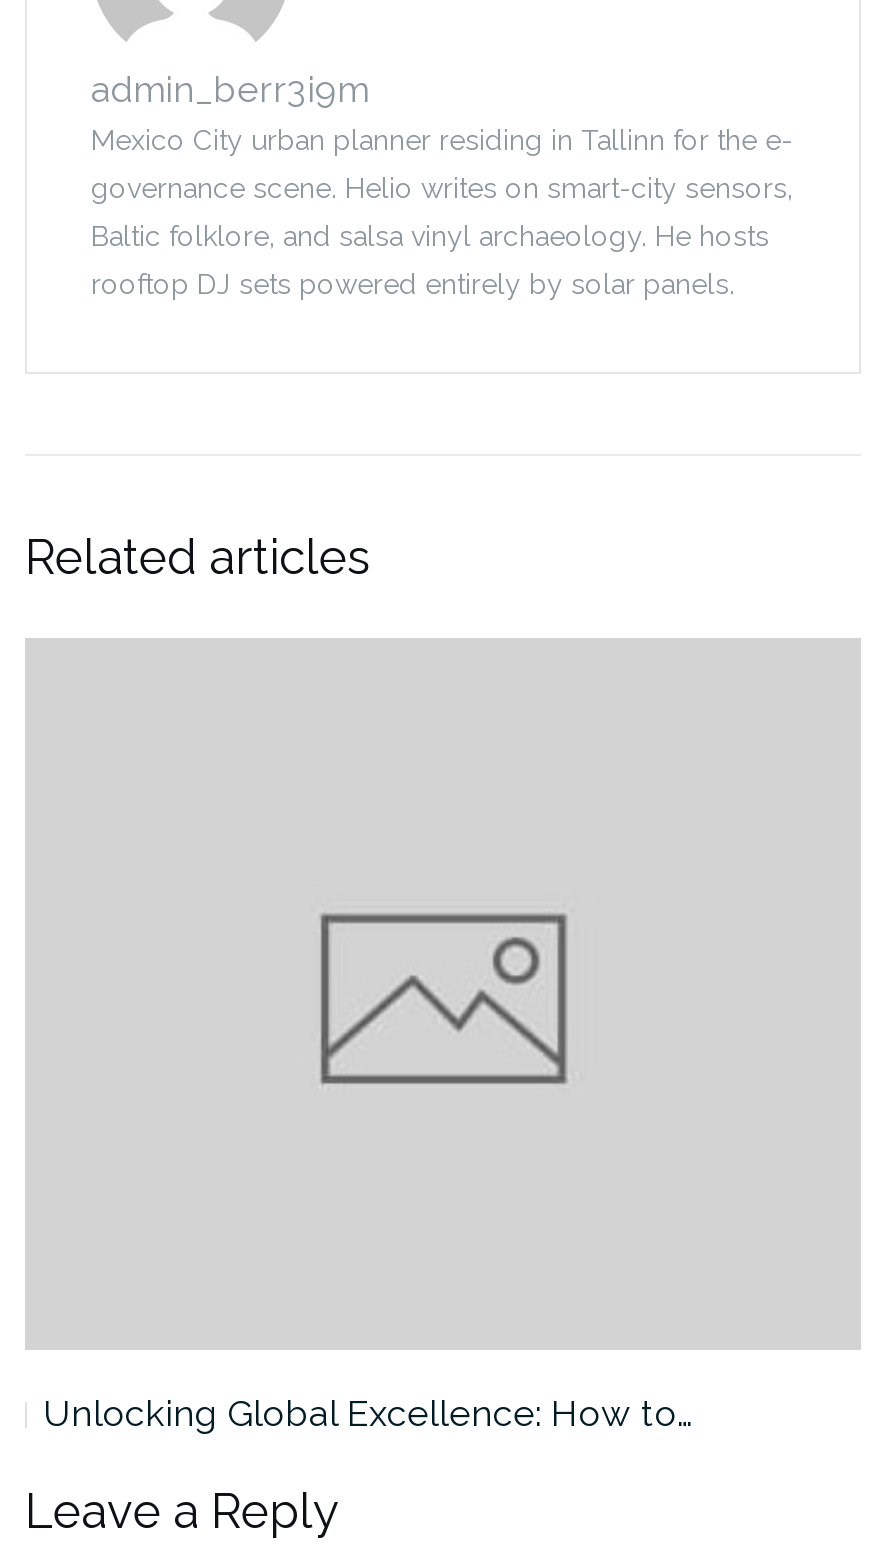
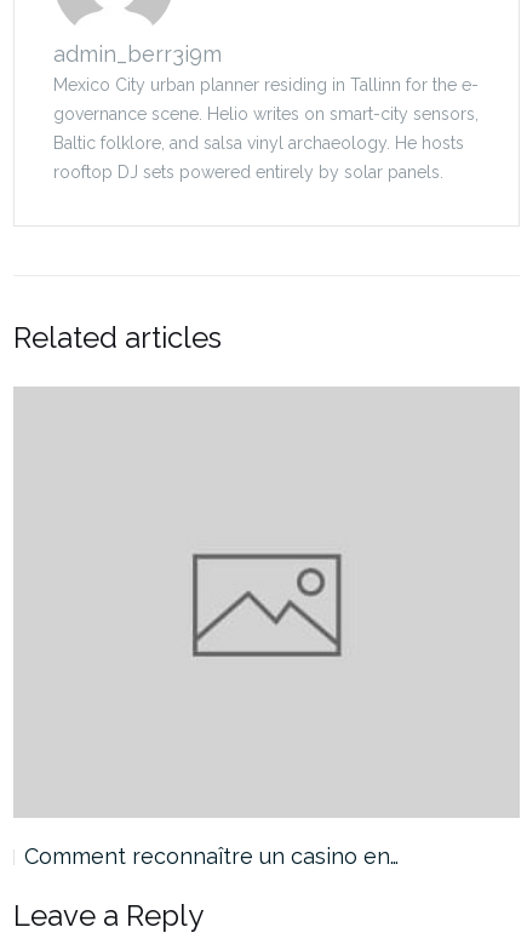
- Unlocking Global Excellence: How to…
+ Comment reconnaître un casino en…
